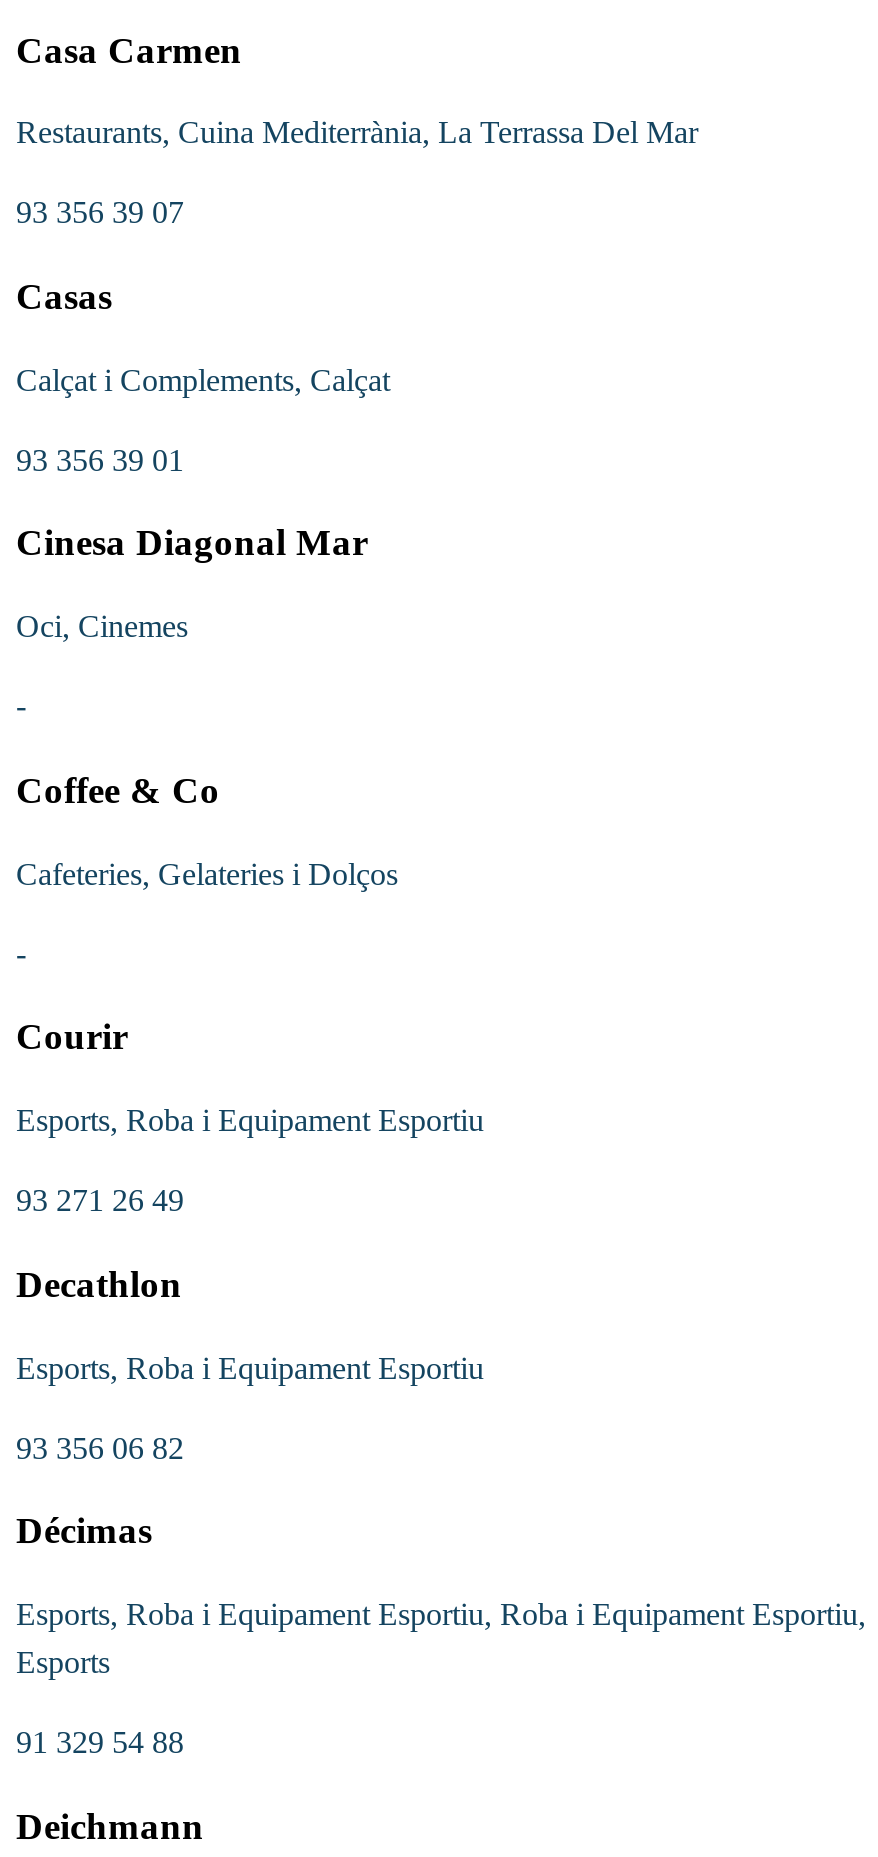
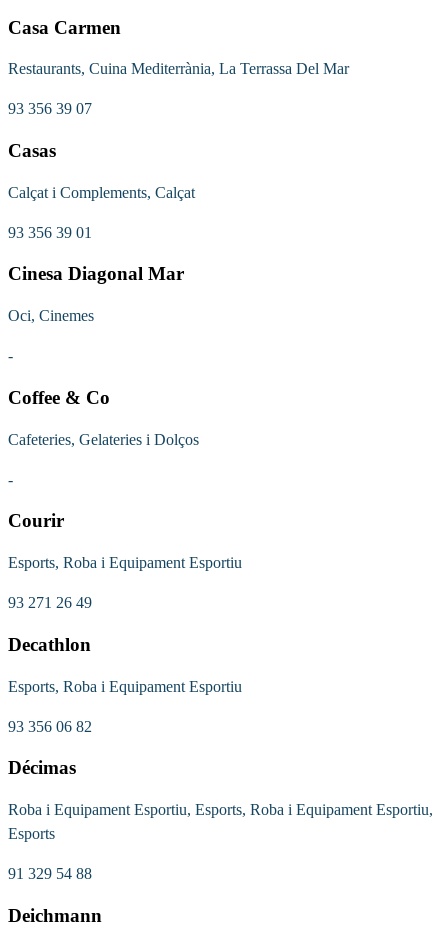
- Esports, Roba i Equipament Esportiu, Roba i Equipament Esportiu,
+ Roba i Equipament Esportiu, Esports, Roba i Equipament Esportiu,
